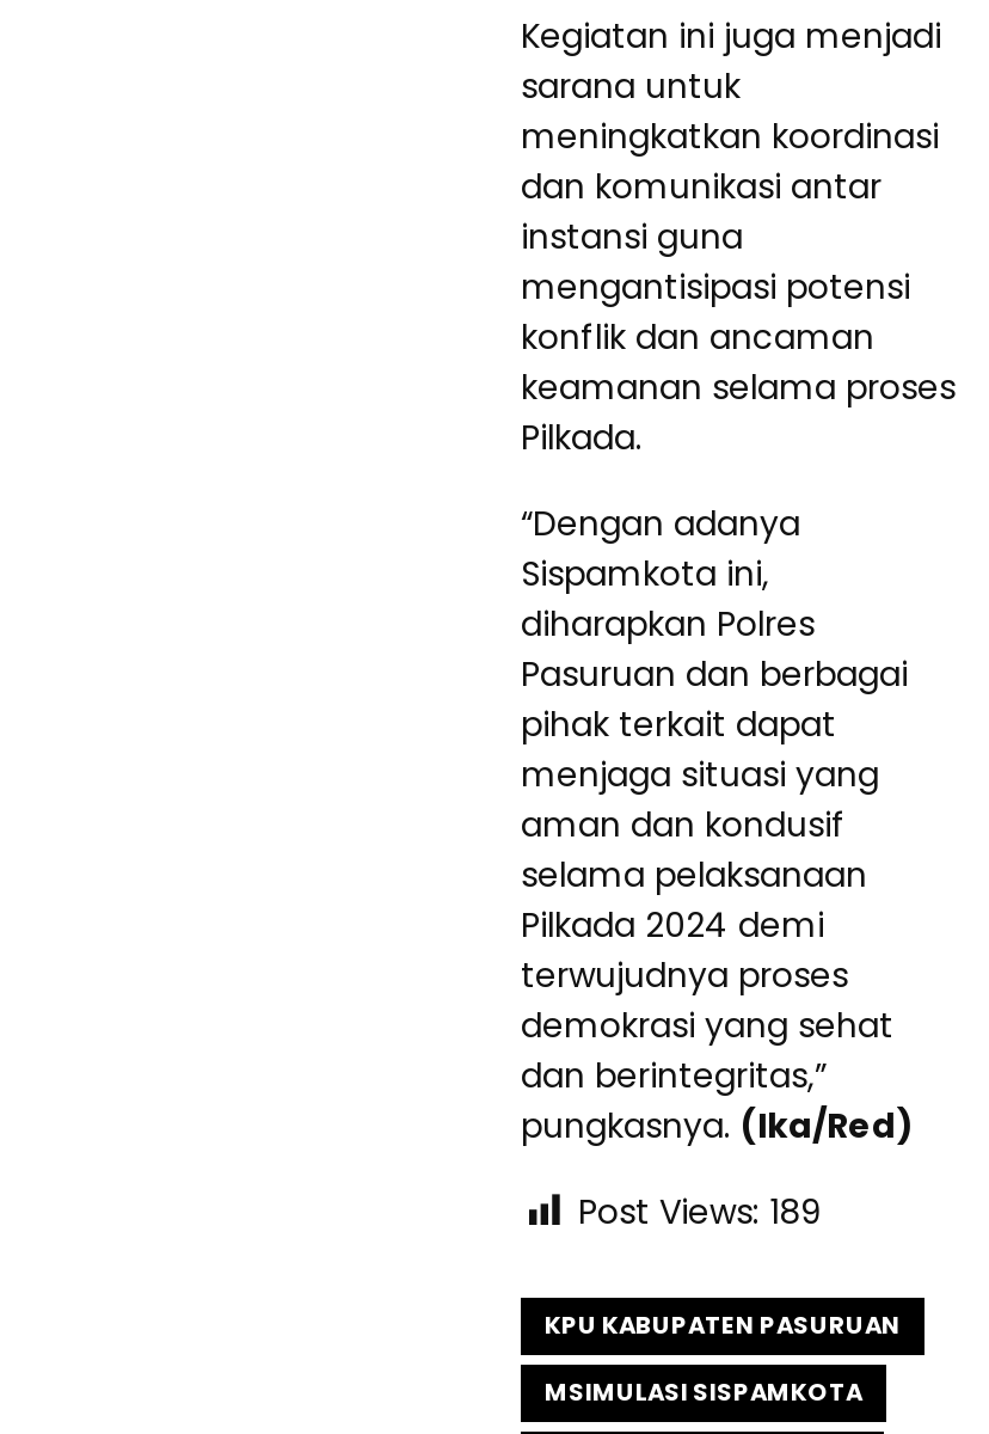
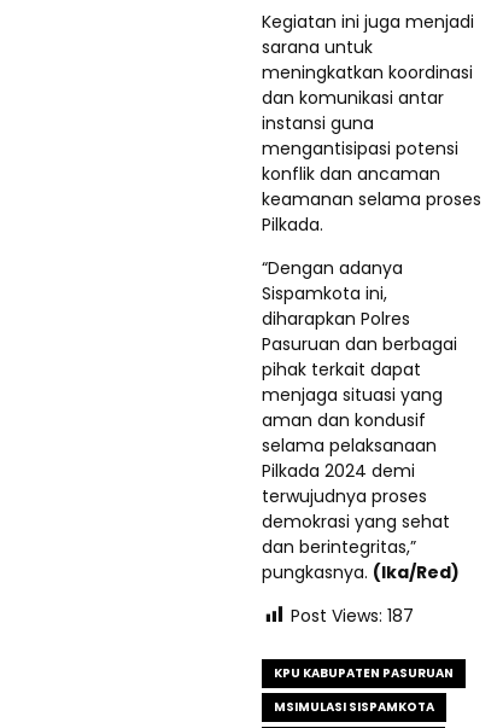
- Post Views: 189
+ Post Views: 187
